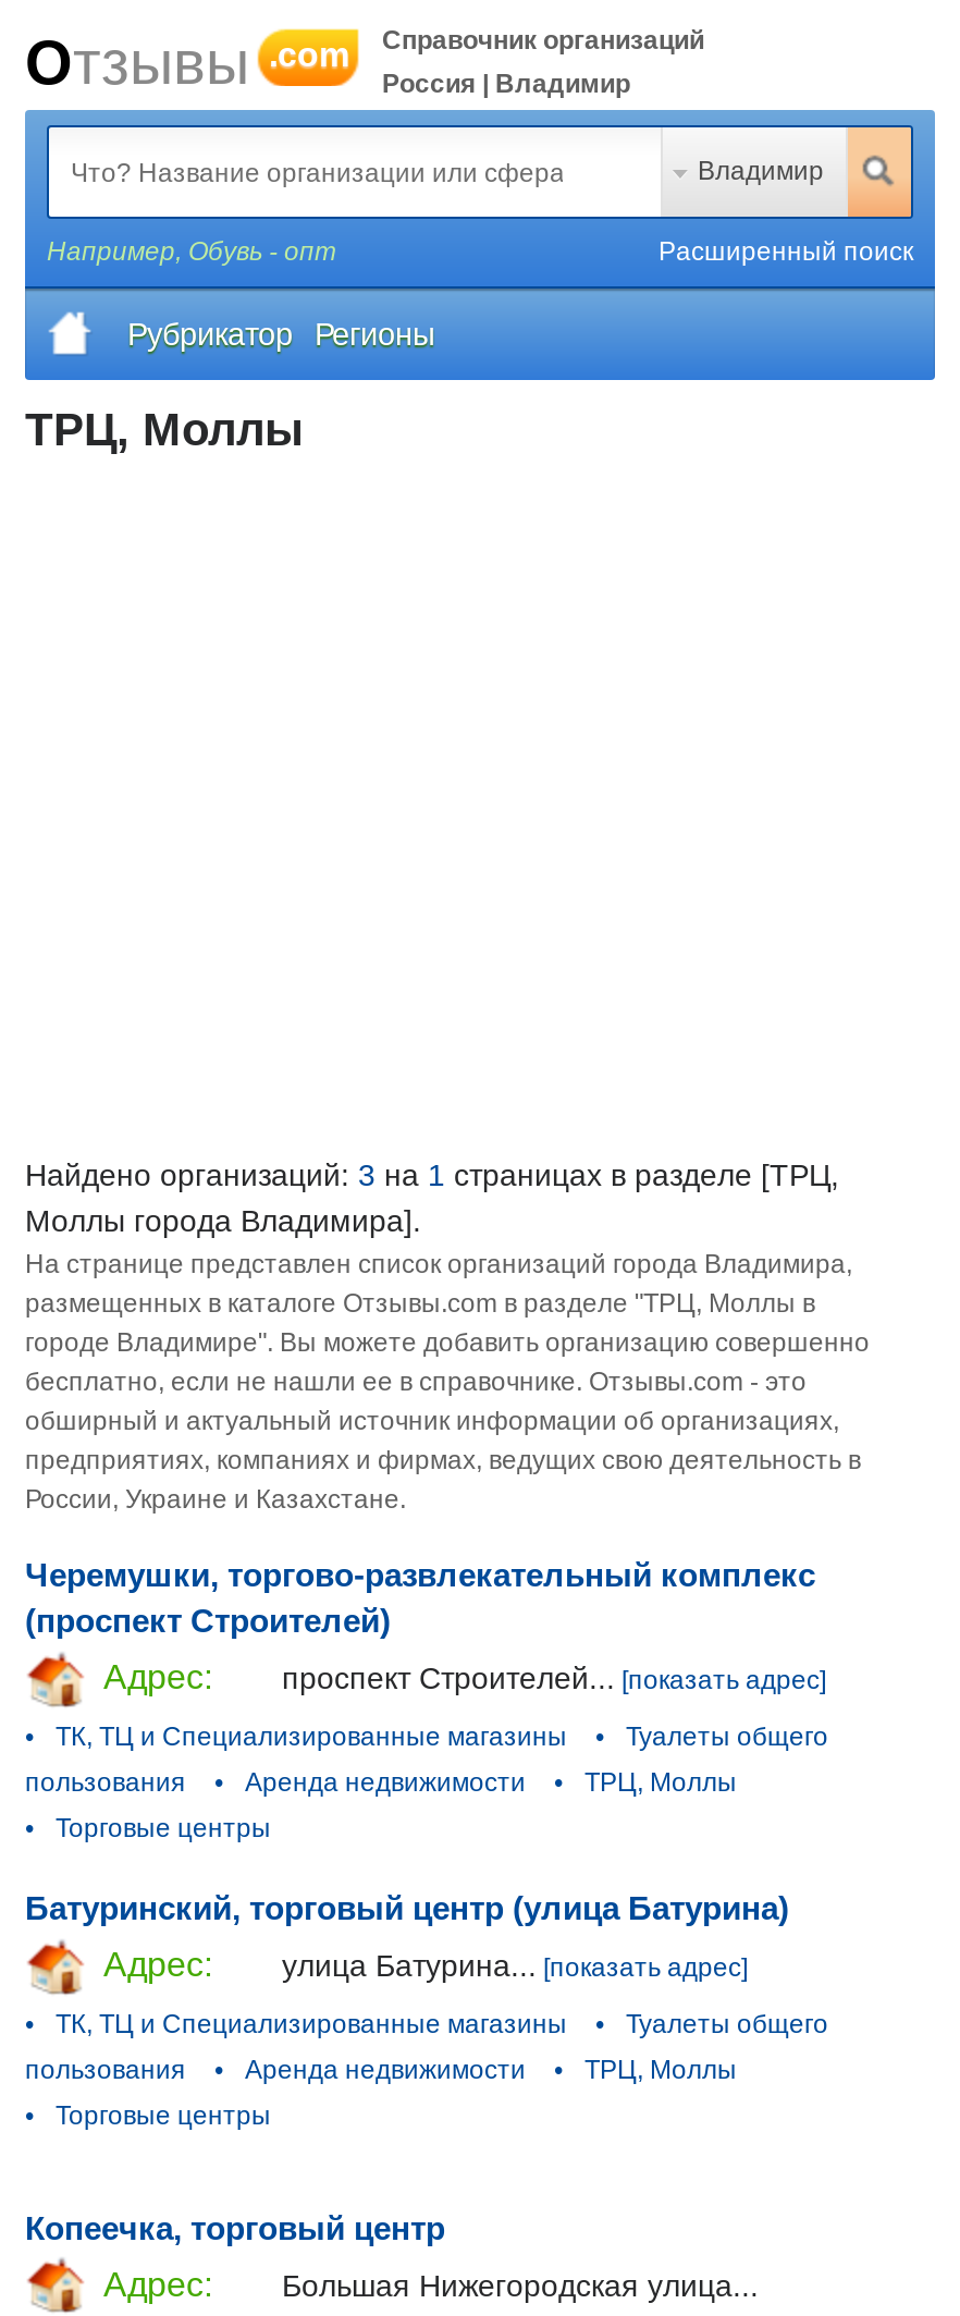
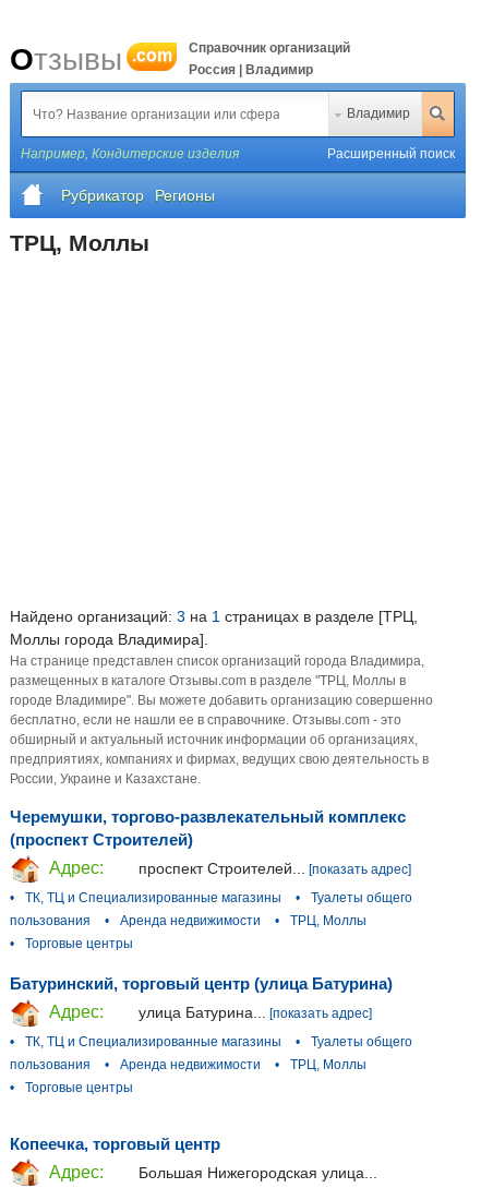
- Например, Обувь - опт
+ Например, Кондитерские изделия
